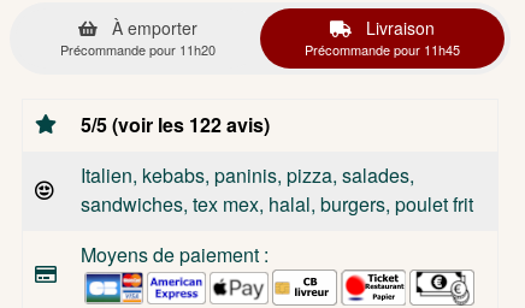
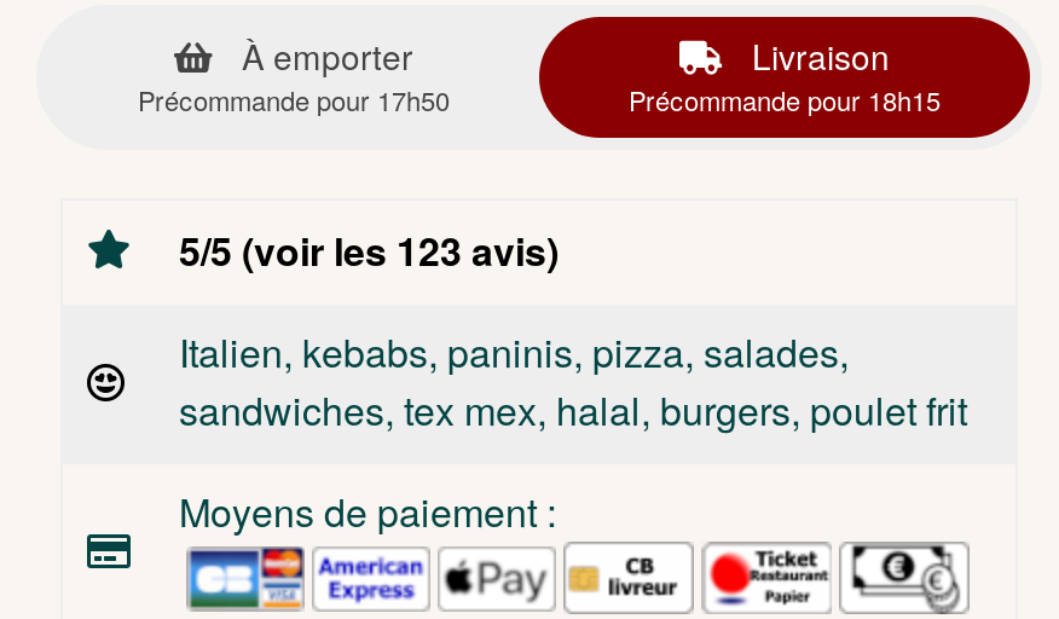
- Précommande pour 11h20
+ Précommande pour 17h50

- Précommande pour 11h45
+ Précommande pour 18h15

- 5/5 (voir les 122 avis)
+ 5/5 (voir les 123 avis)
